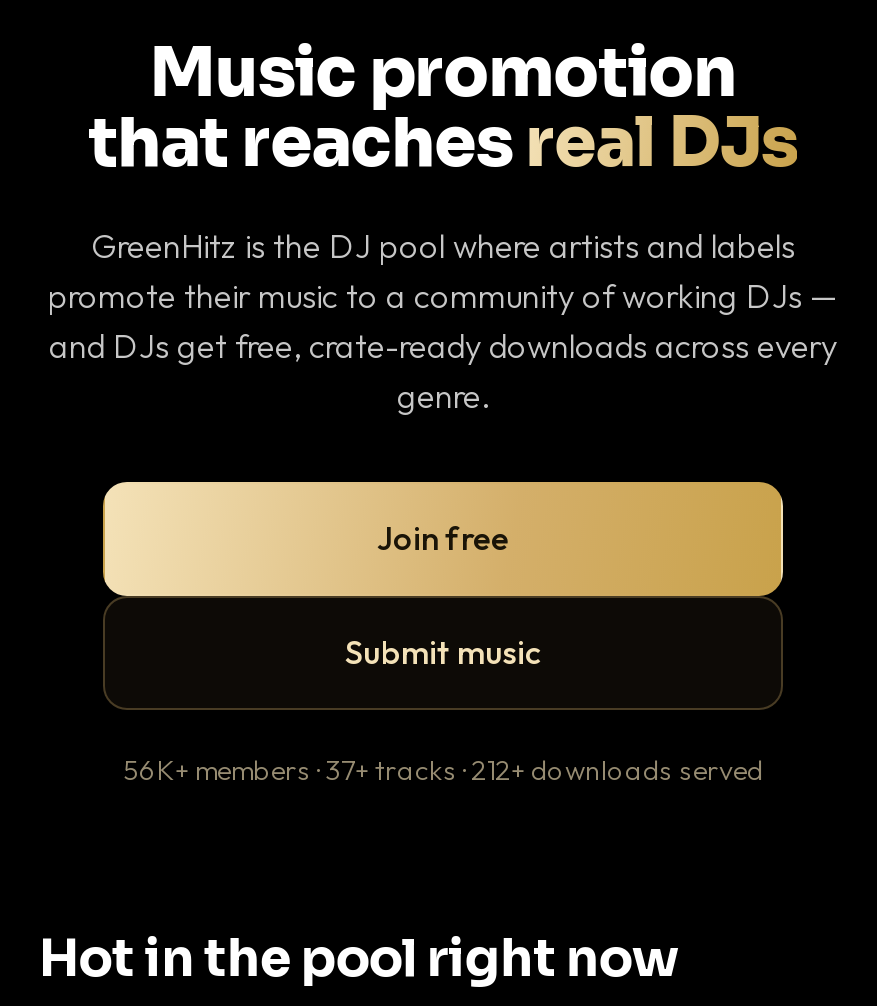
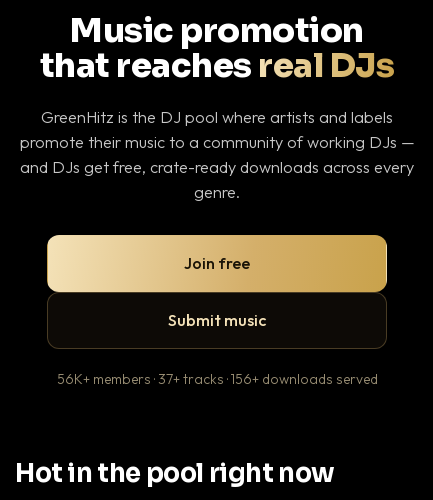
- 56K+ members · 37+ tracks · 212+ downloads served
+ 56K+ members · 37+ tracks · 156+ downloads served
